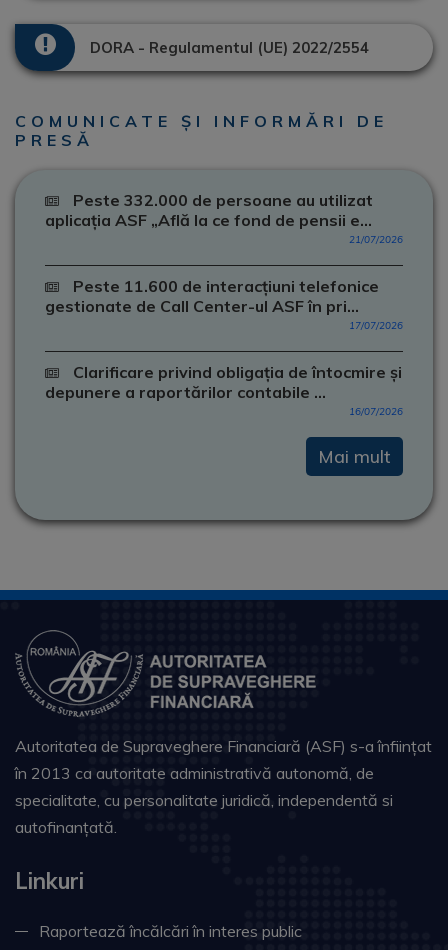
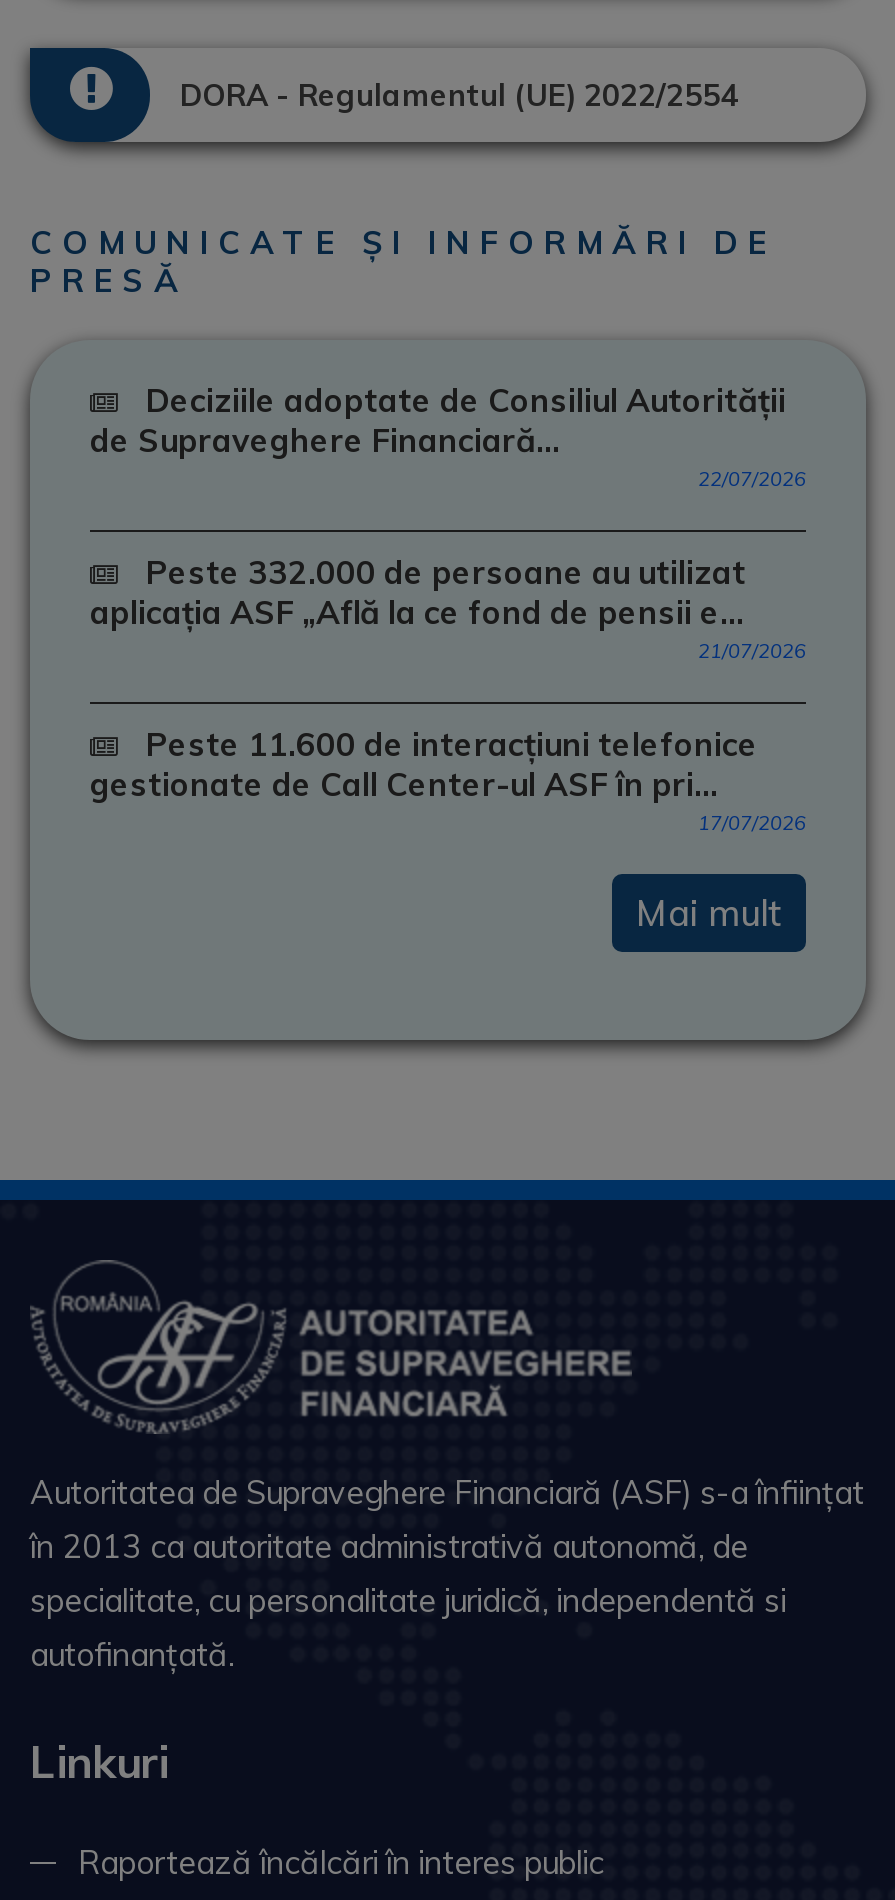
+ Deciziile adoptate de Consiliul Autorității
+ de Supraveghere Financiară...
+ 22/07/2026

moved down: Peste 332.000 de persoane au utilizat | aplicația ASF „Află la ce fond de pensii e... | 21/07/2026 | Peste 11.600 de interacțiuni telefonice | gestionate de Call Center-ul ASF în pri... | 17/07/2026

- Clarificare privind obligația de întocmire și
- depunere a raportărilor contabile ...
- 16/07/2026
